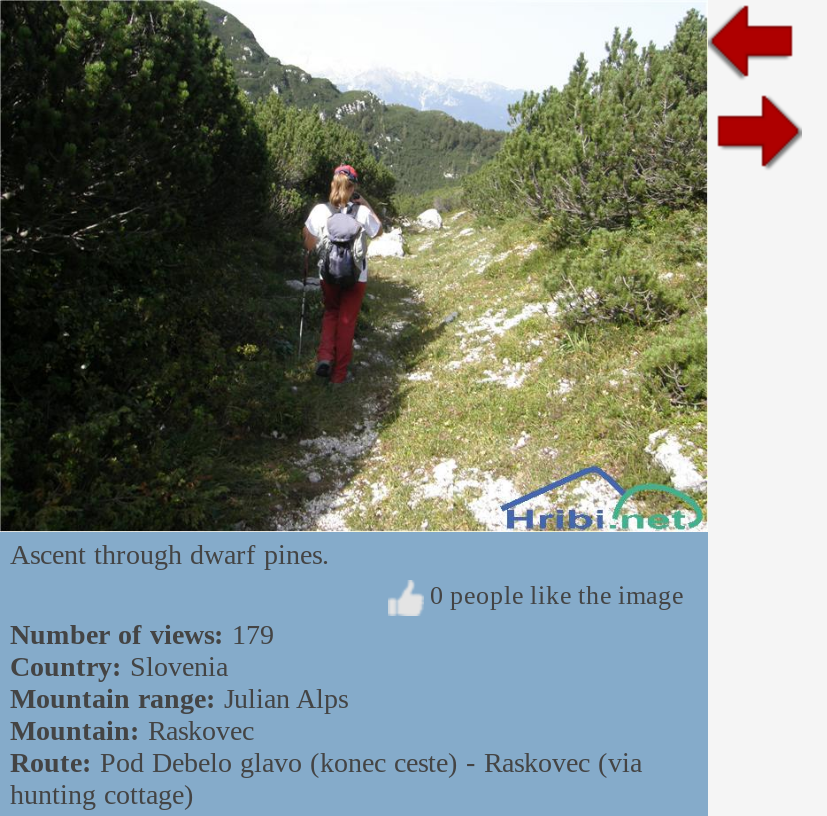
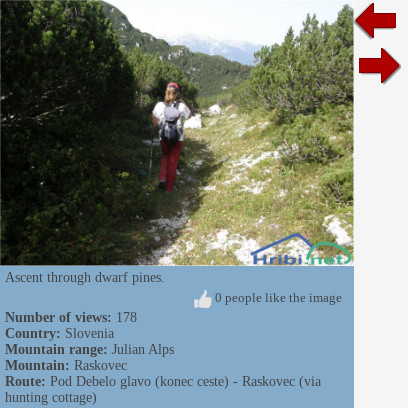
- Number of views: 179
+ Number of views: 178
